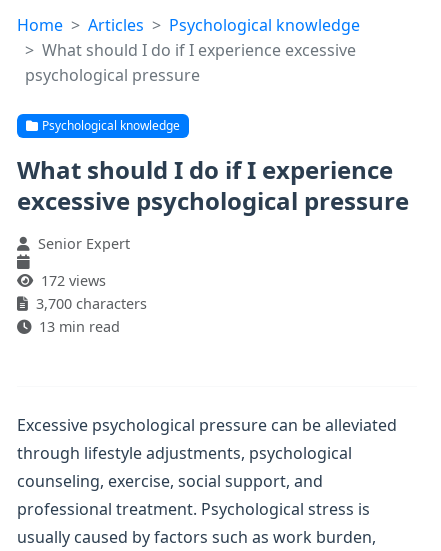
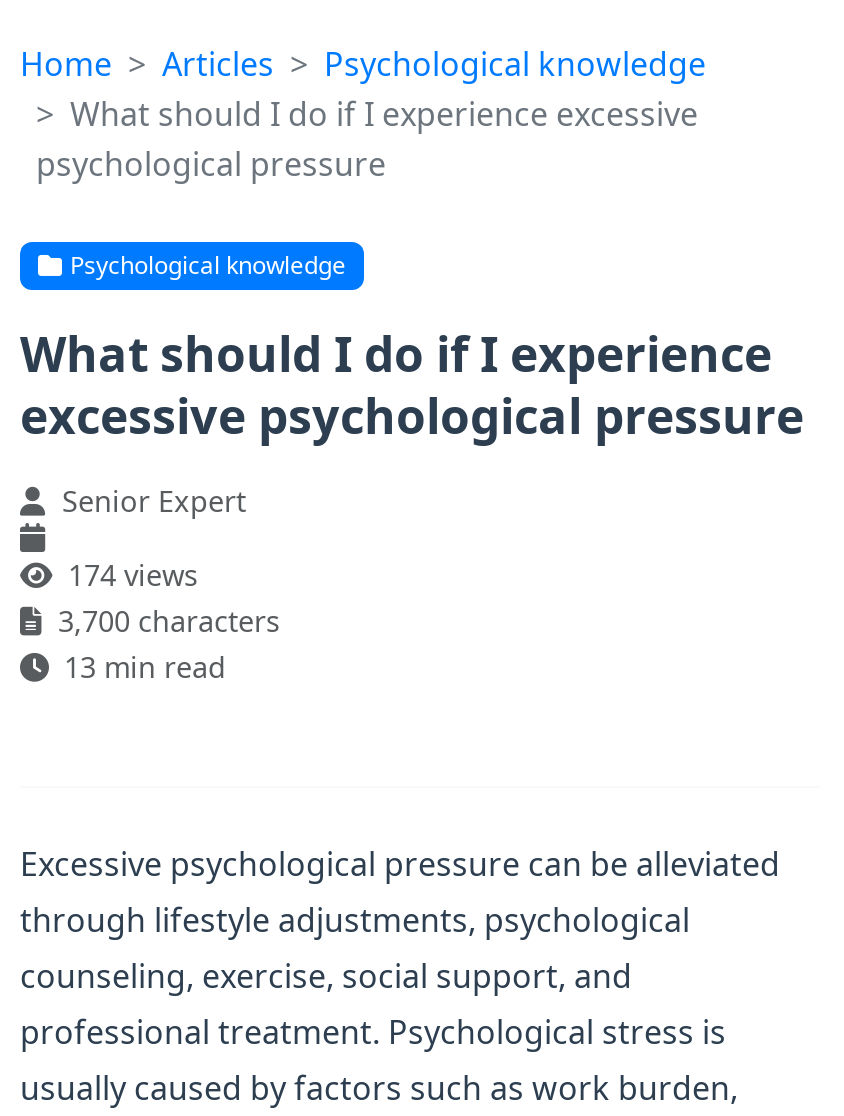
- 172 views
+ 174 views
